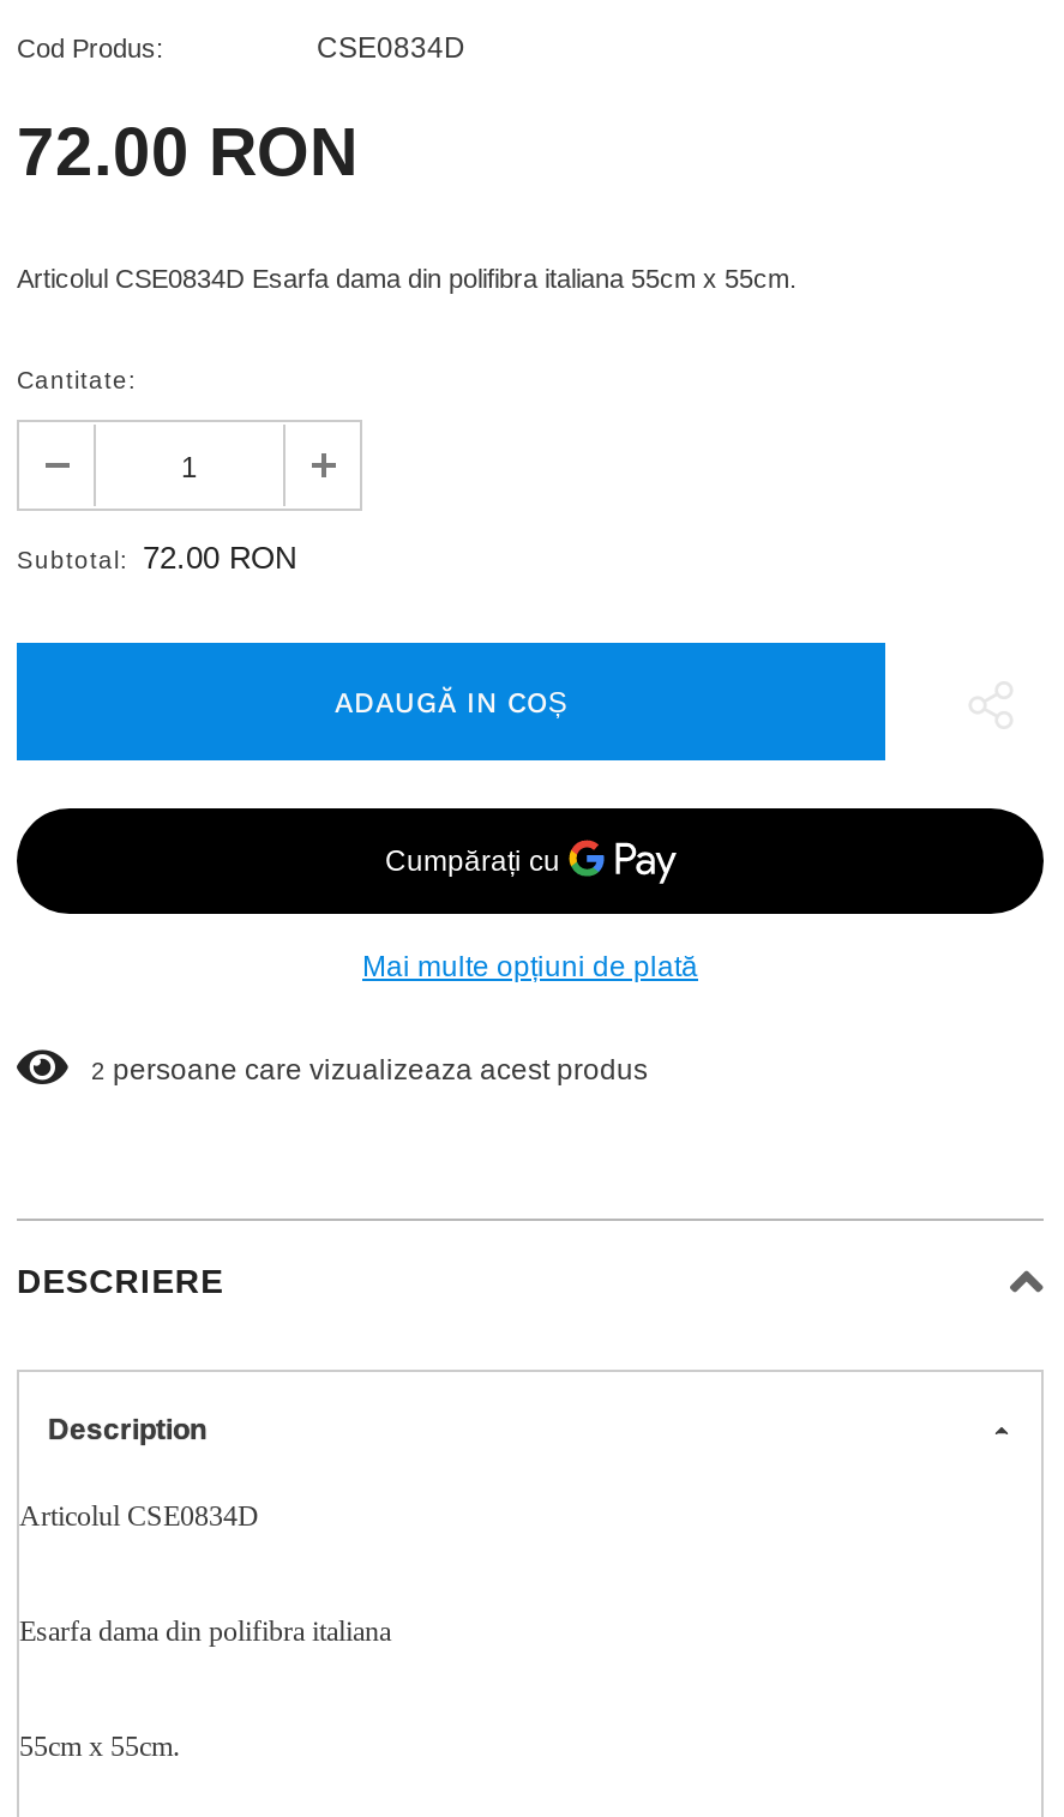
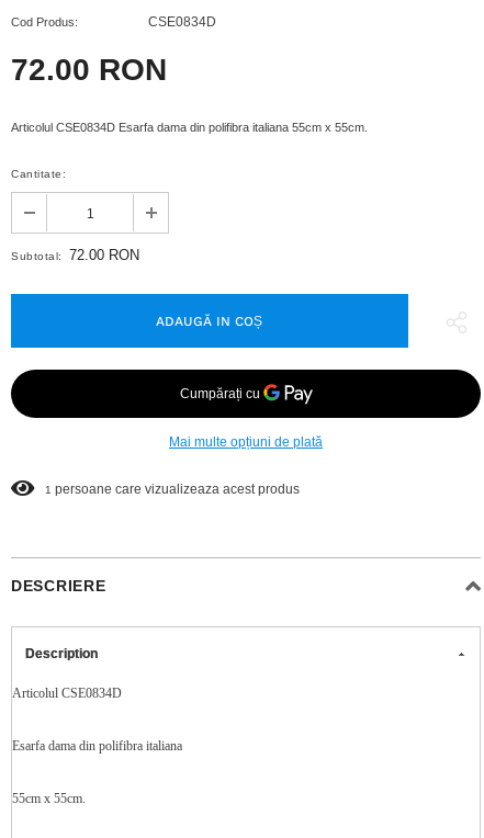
- 2 persoane care vizualizeaza acest produs
+ 1 persoane care vizualizeaza acest produs
